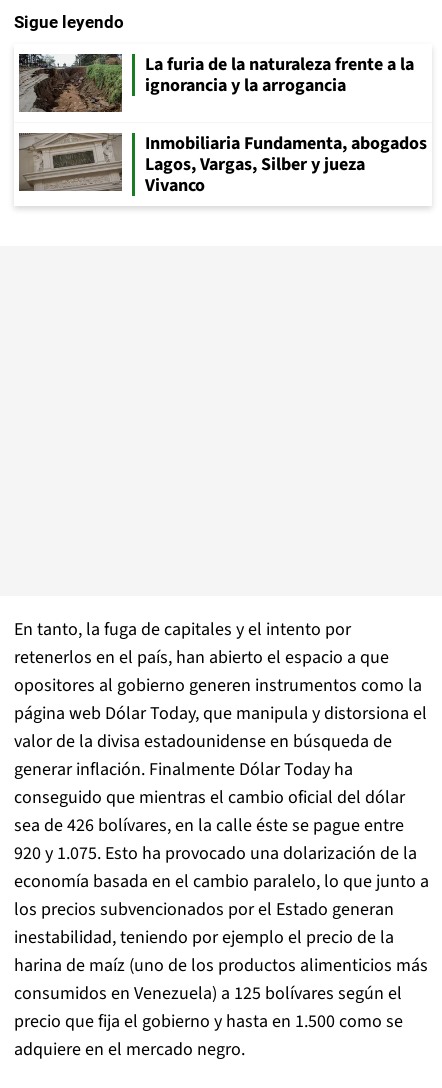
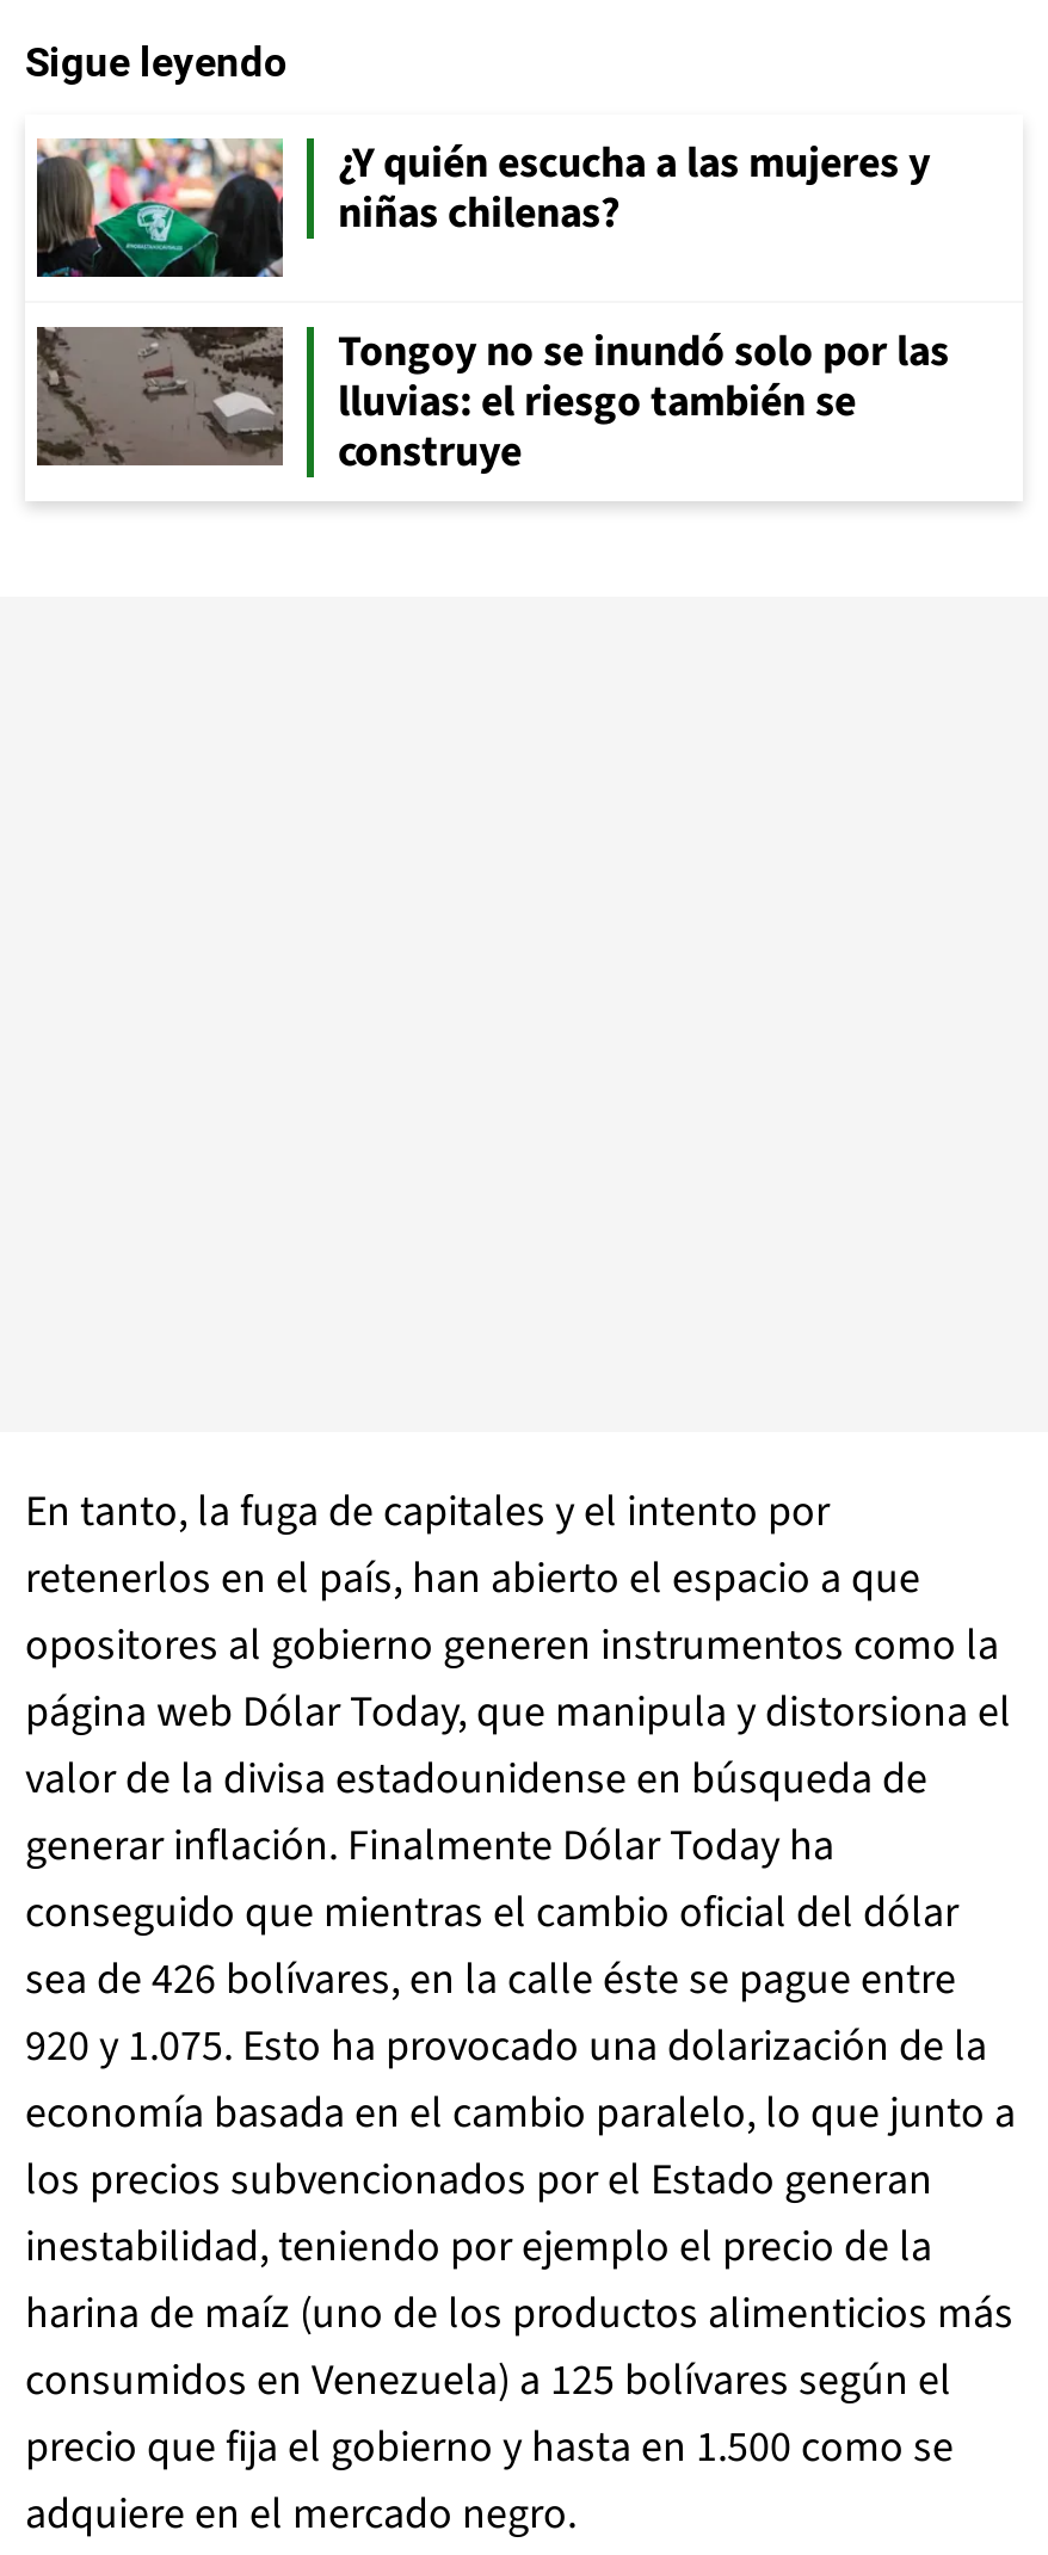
- [image]
- La furia de la naturaleza frente a la
- ignorancia y la arrogancia
+ [image]
+ ¿Y quién escucha a las mujeres y
+ niñas chilenas?

- [image]
- Inmobiliaria Fundamenta, abogados
- Lagos, Vargas, Silber y jueza
- Vivanco
+ [image]
+ Tongoy no se inundó solo por las
+ lluvias: el riesgo también se
+ construye
